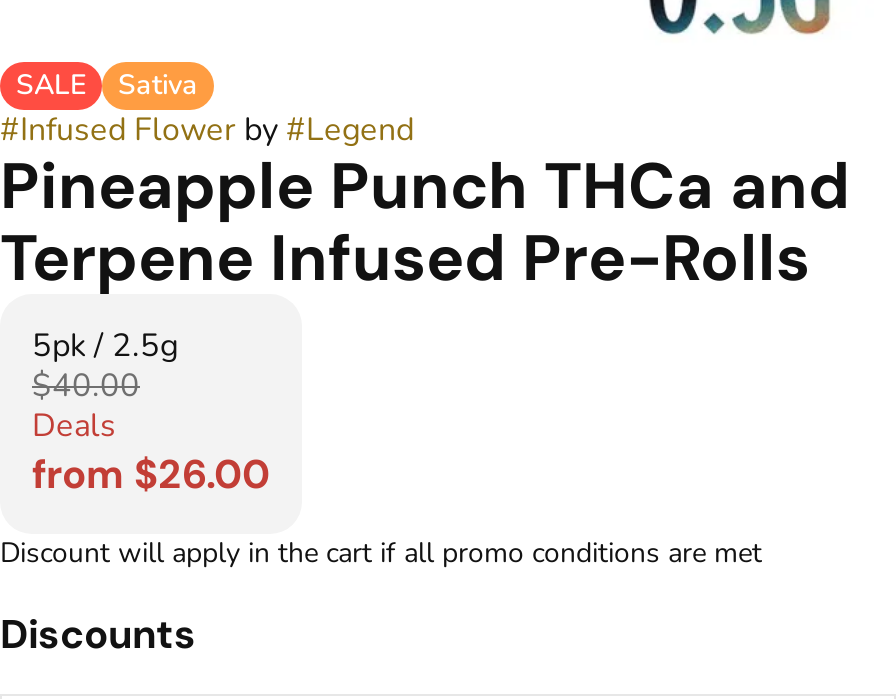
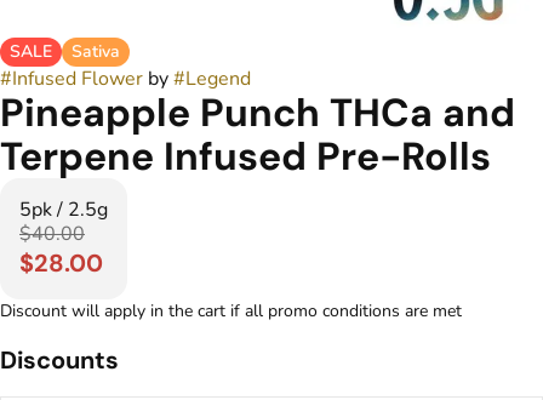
- Deals
- from $26.00
+ $28.00
